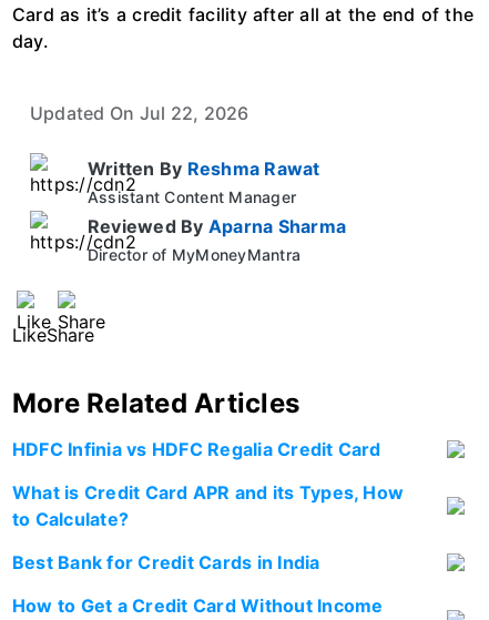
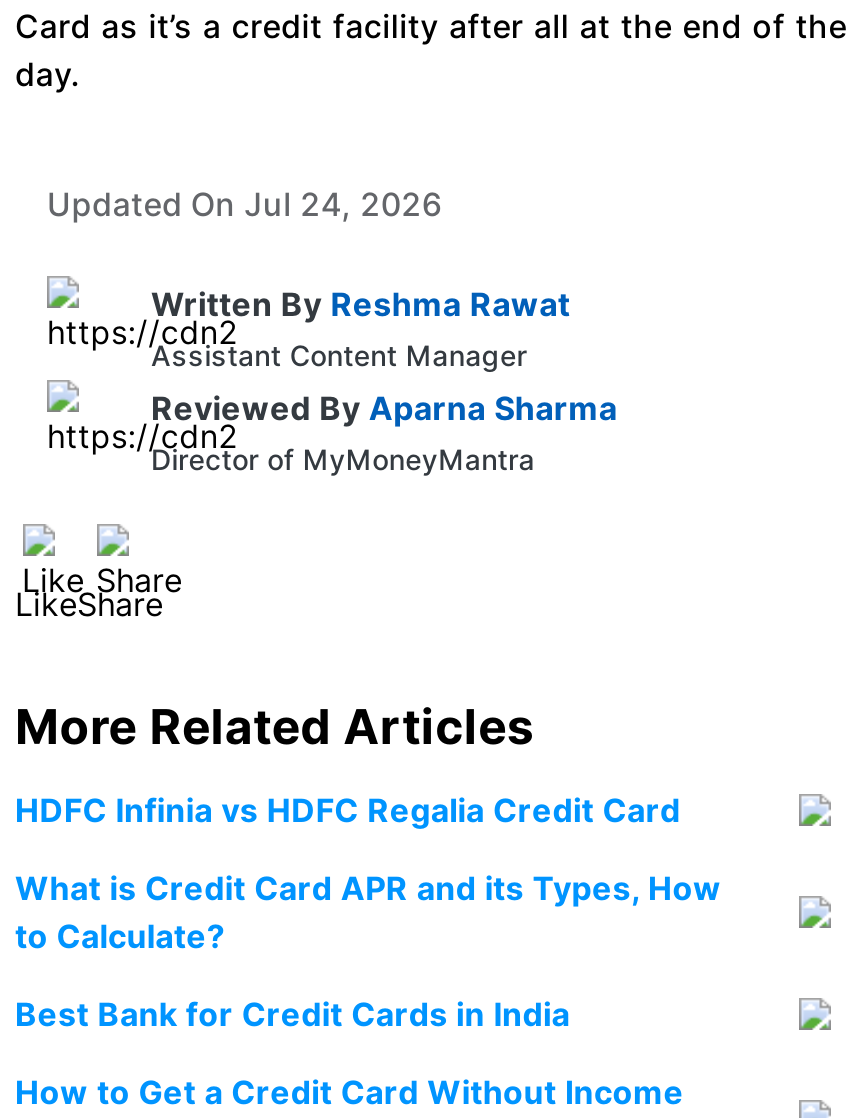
- Updated On Jul 22, 2026
+ Updated On Jul 24, 2026
